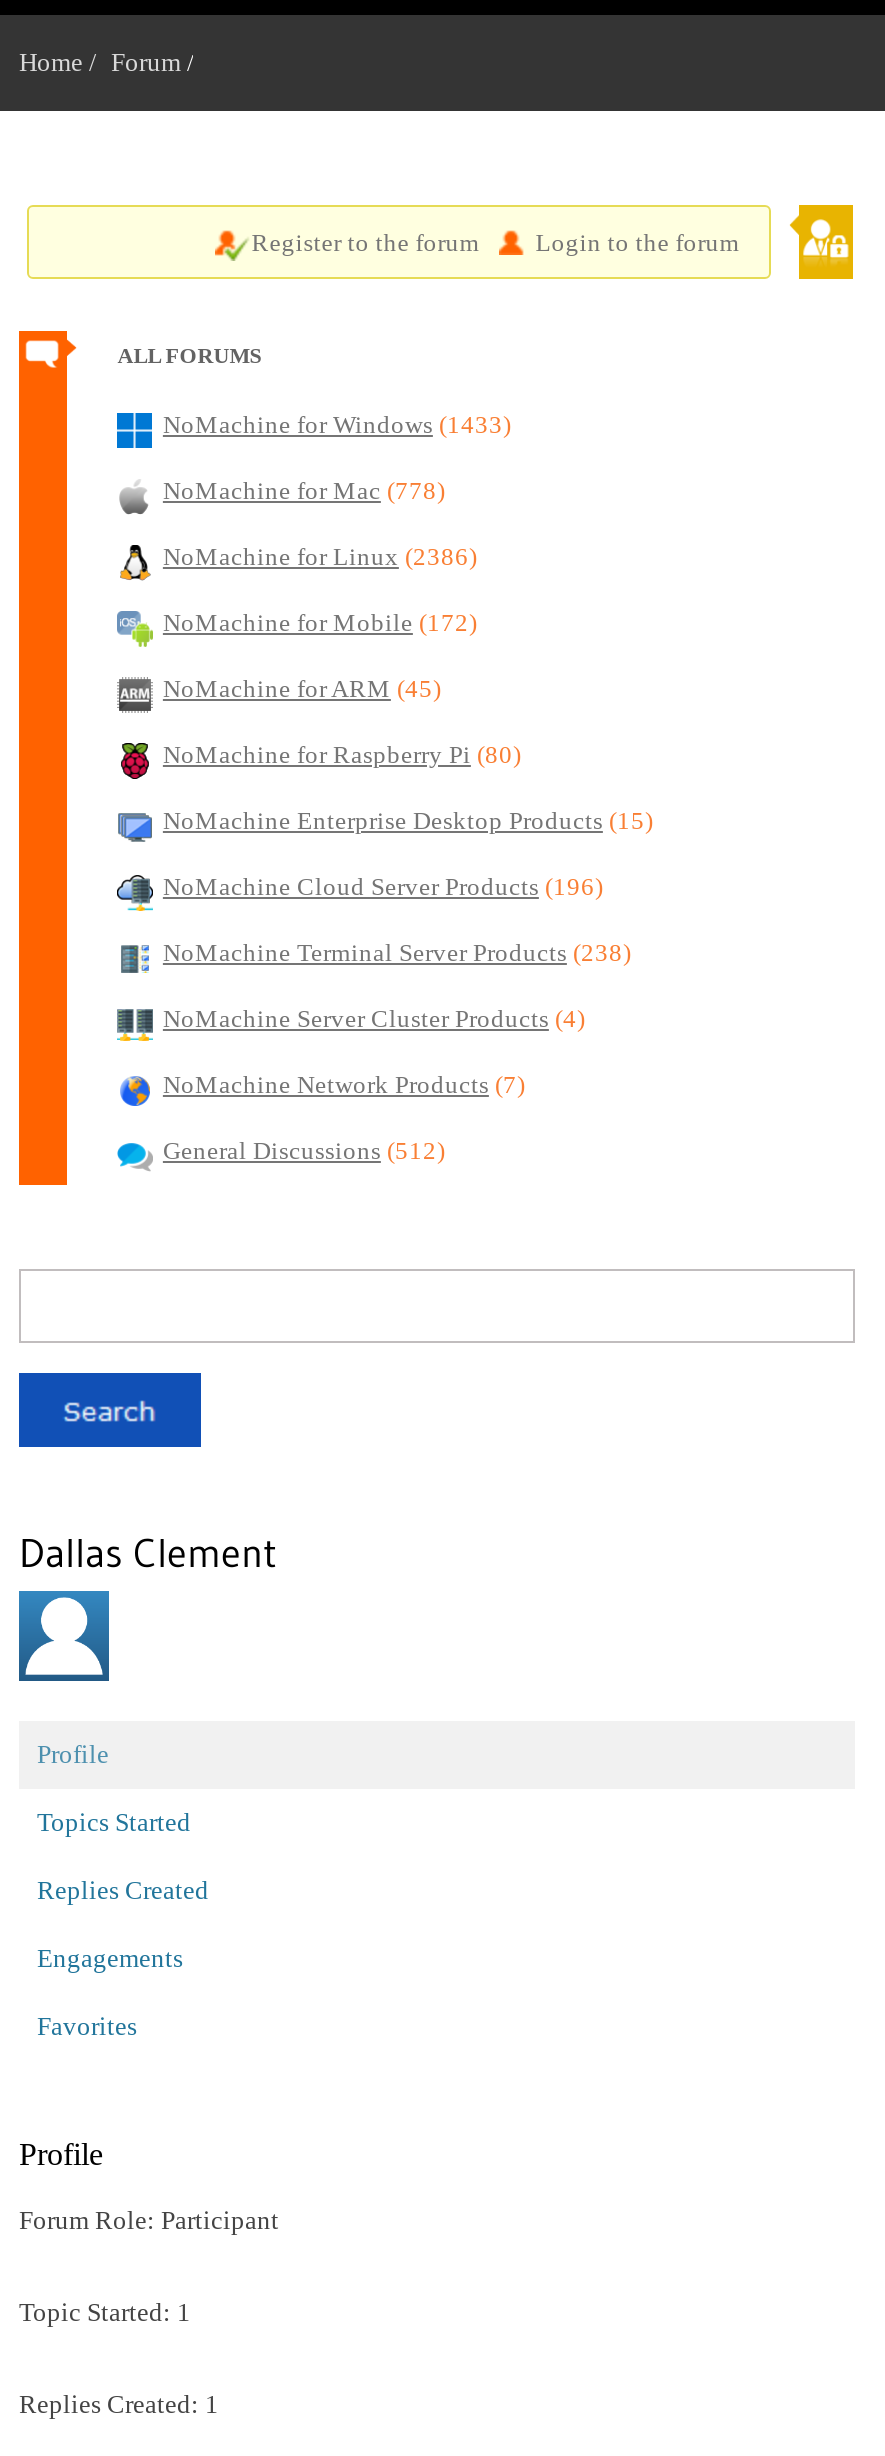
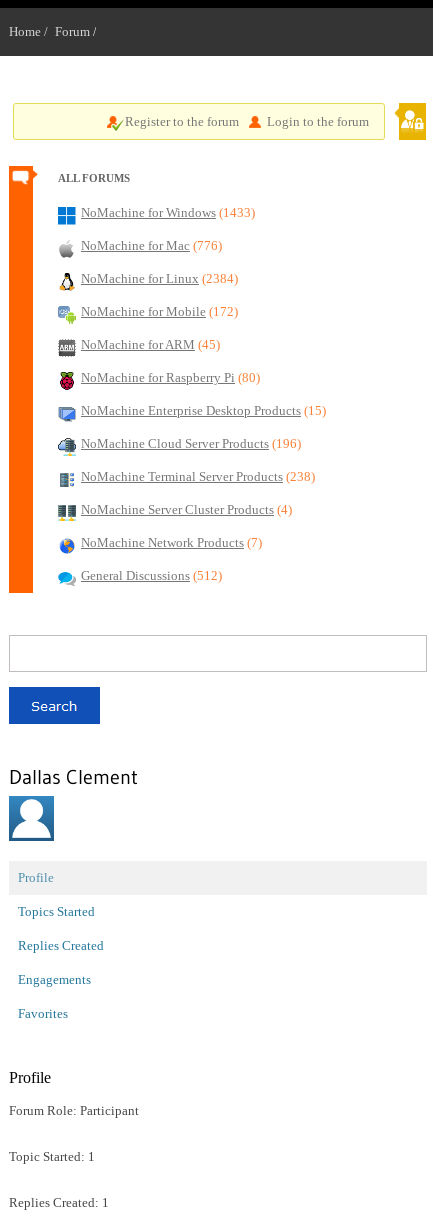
- NoMachine for Mac (778)
+ NoMachine for Mac (776)

- NoMachine for Linux (2386)
+ NoMachine for Linux (2384)
